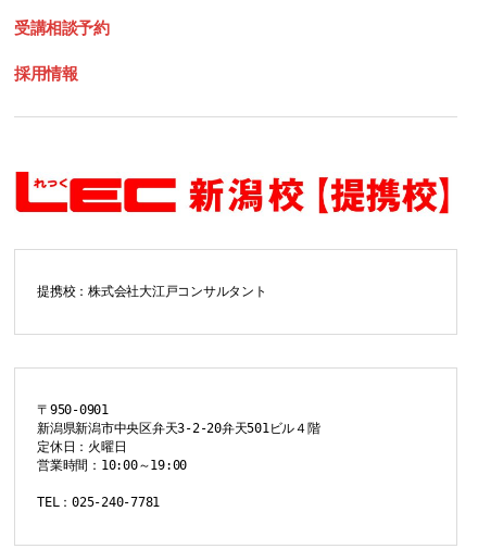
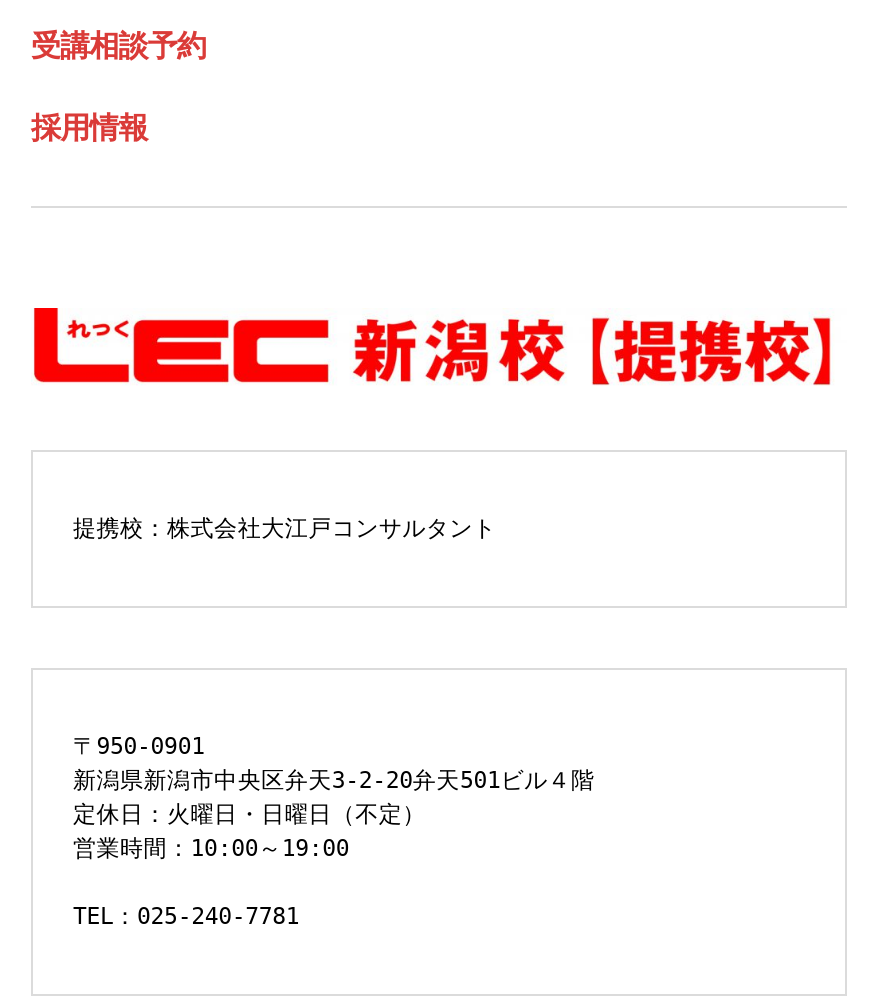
- 定休日：火曜日
+ 定休日：火曜日・日曜日（不定）
